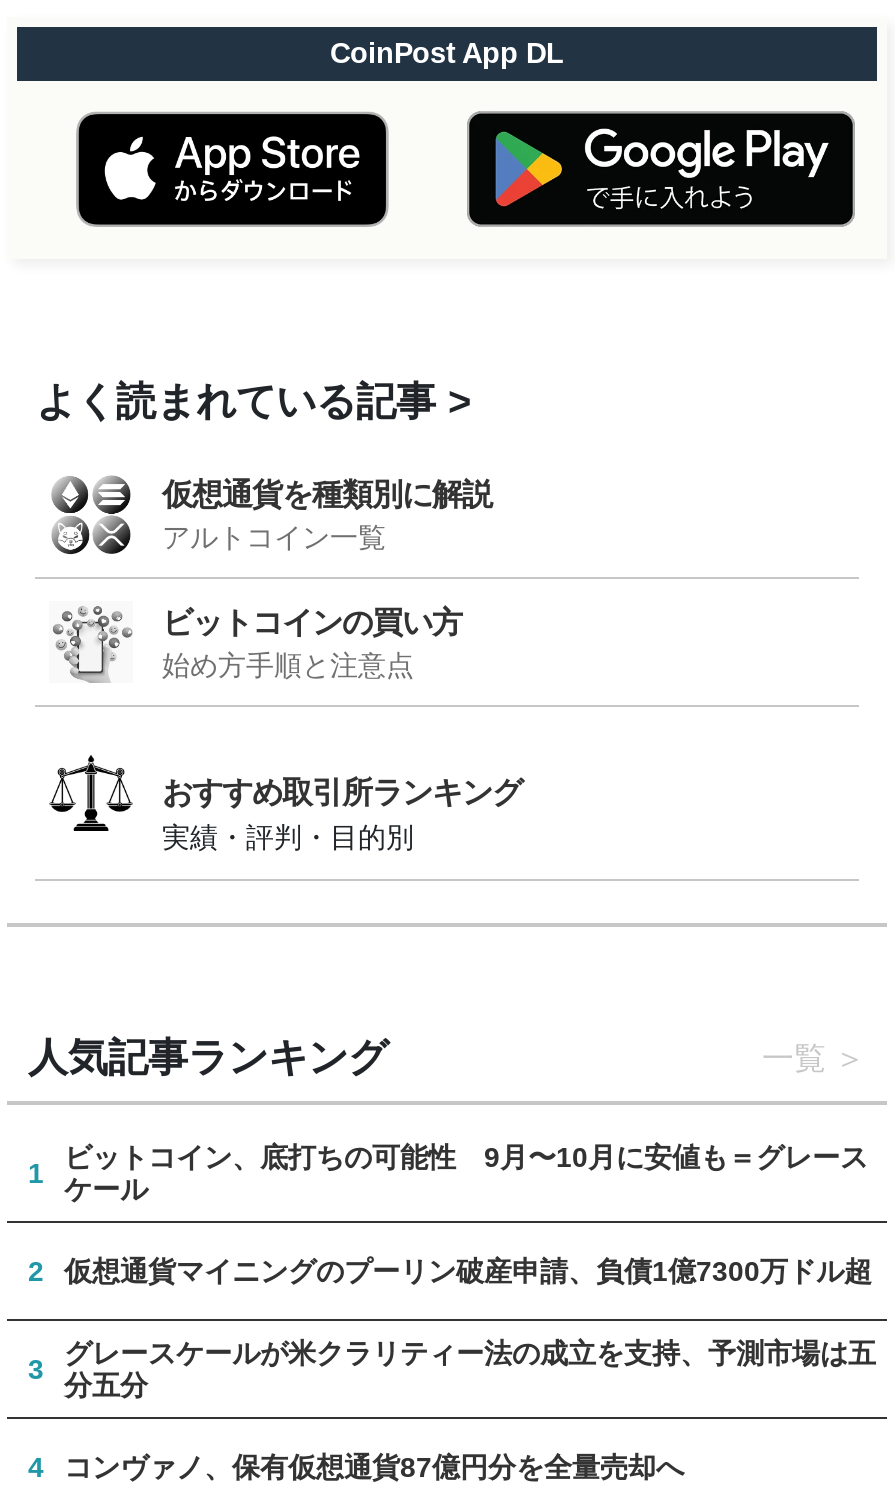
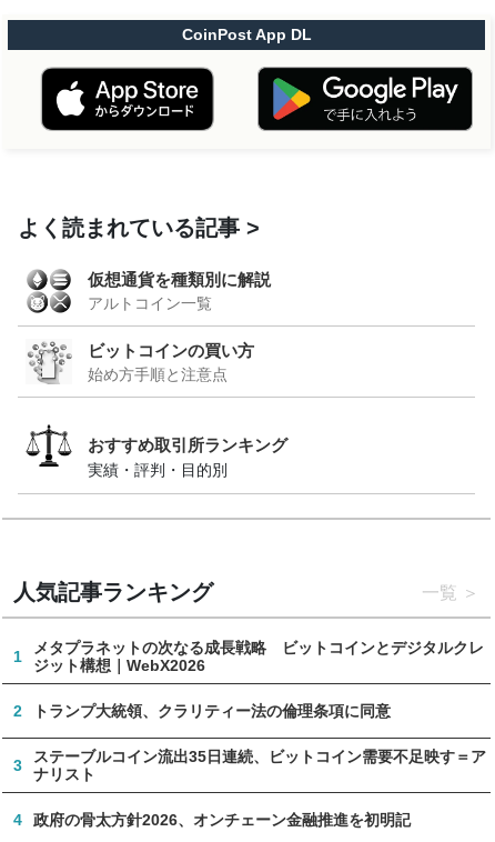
- ビットコイン、底打ちの可能性 9月〜10月に安値も＝グレース
- ケール
+ メタプラネットの次なる成長戦略 ビットコインとデジタルクレ
+ ジット構想｜WebX2026

- 仮想通貨マイニングのプーリン破産申請、負債1億7300万ドル超
+ トランプ大統領、クラリティー法の倫理条項に同意

- グレースケールが米クラリティー法の成立を支持、予測市場は五
- 分五分
+ ステーブルコイン流出35日連続、ビットコイン需要不足映す＝ア
+ ナリスト

- コンヴァノ、保有仮想通貨87億円分を全量売却へ
+ 政府の骨太方針2026、オンチェーン金融推進を初明記
